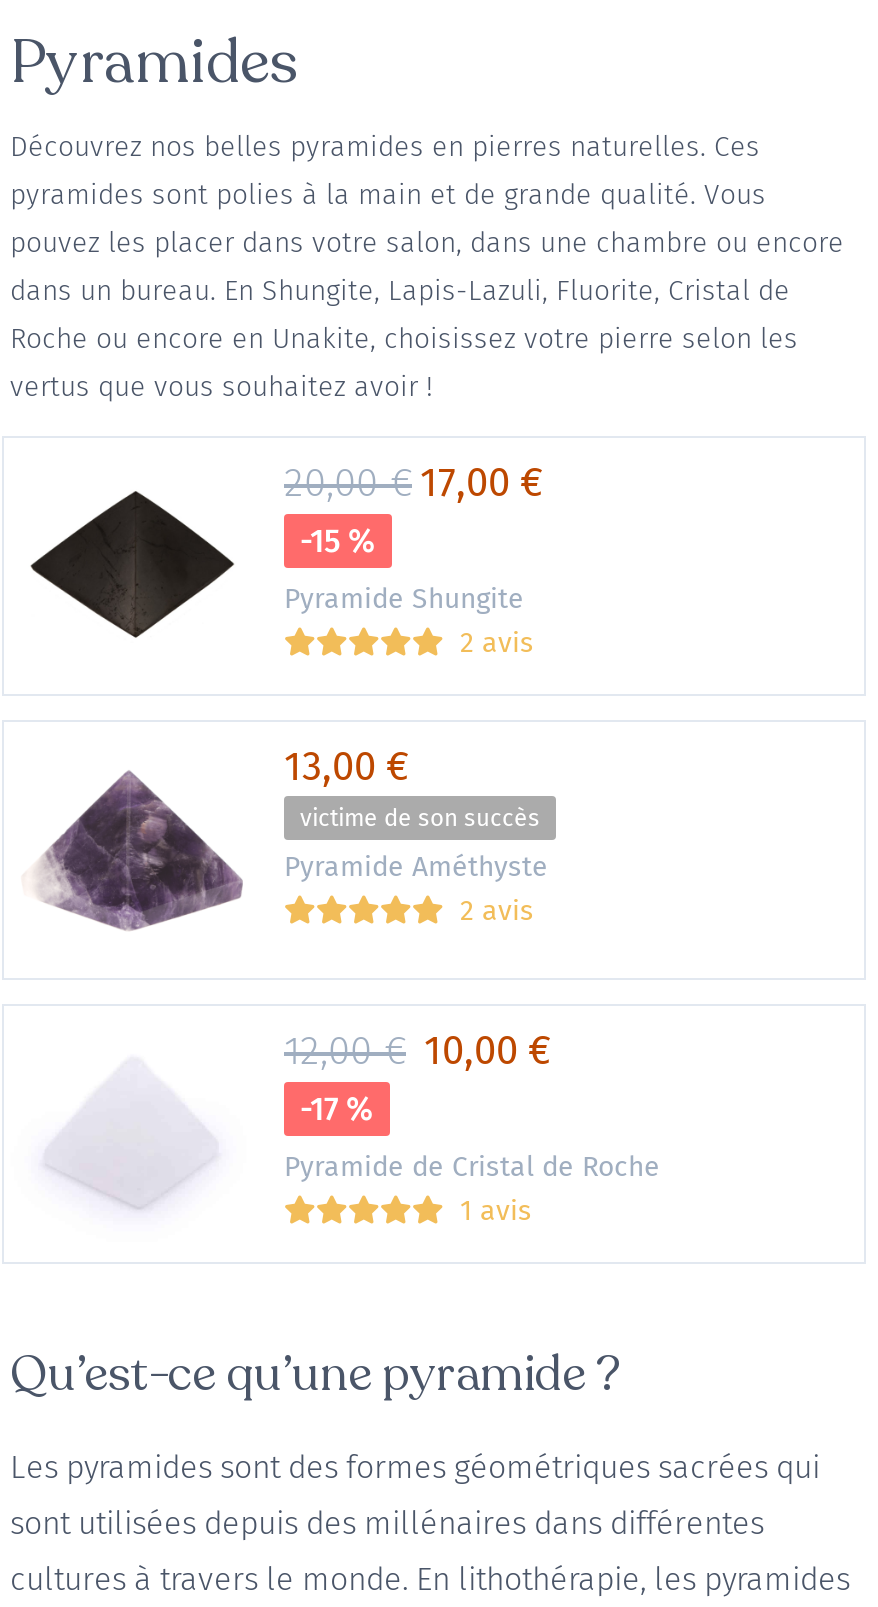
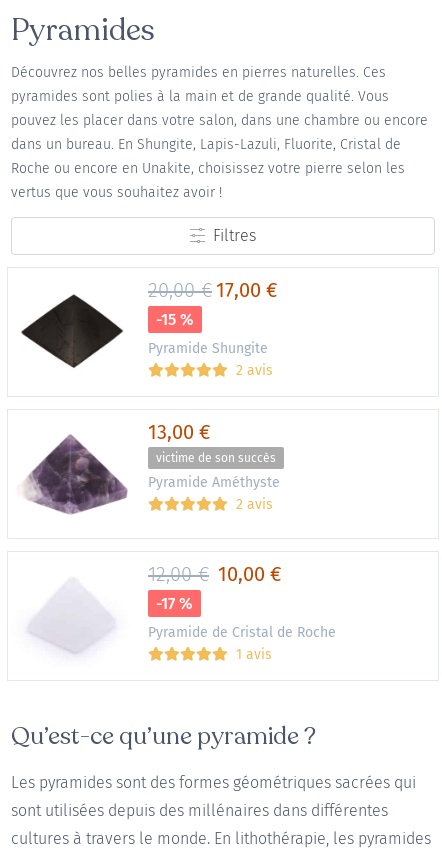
+ Filtres
